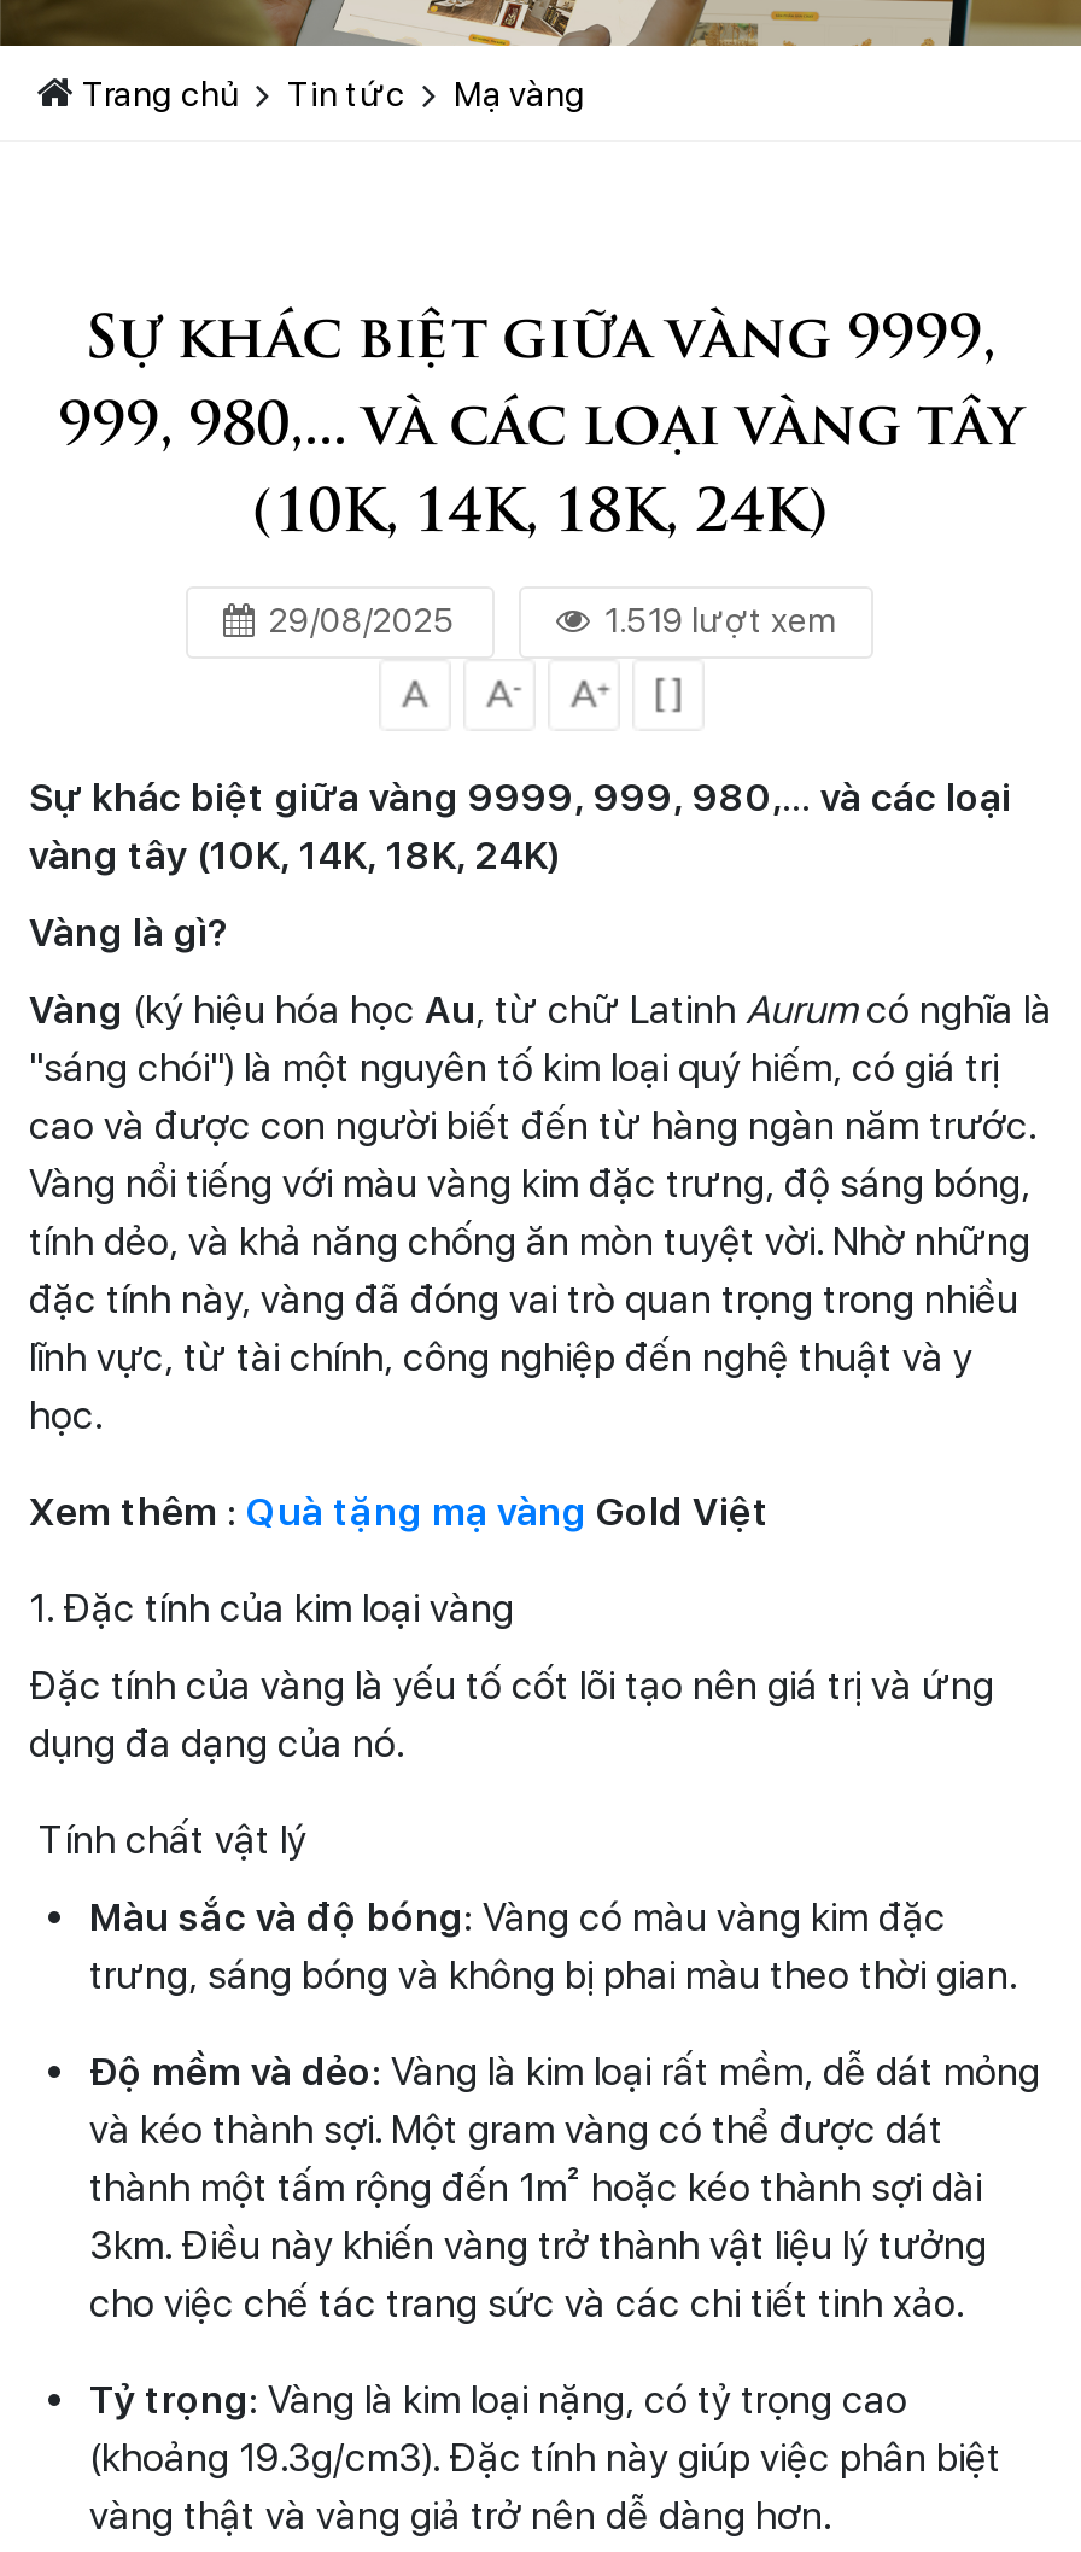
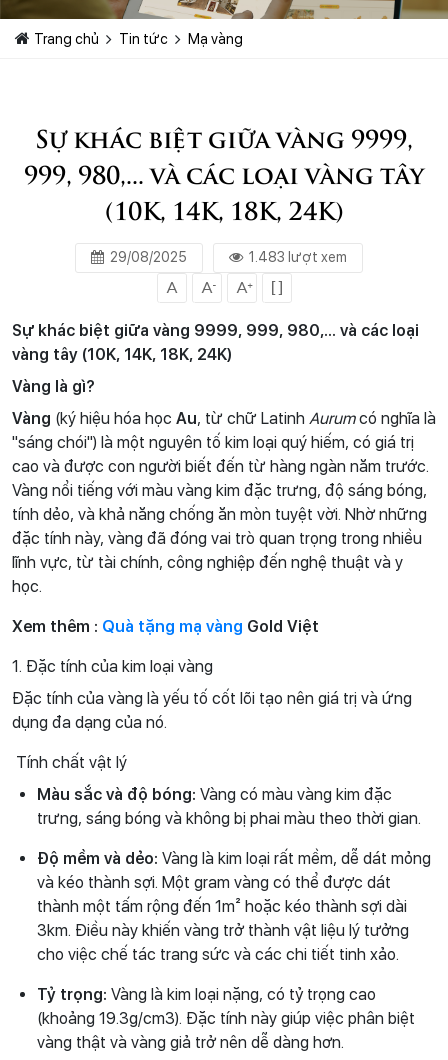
- 1.519 lượt xem
+ 1.483 lượt xem
